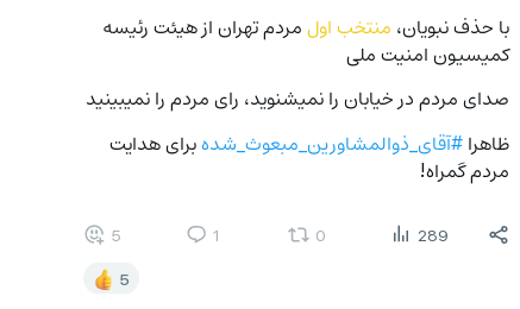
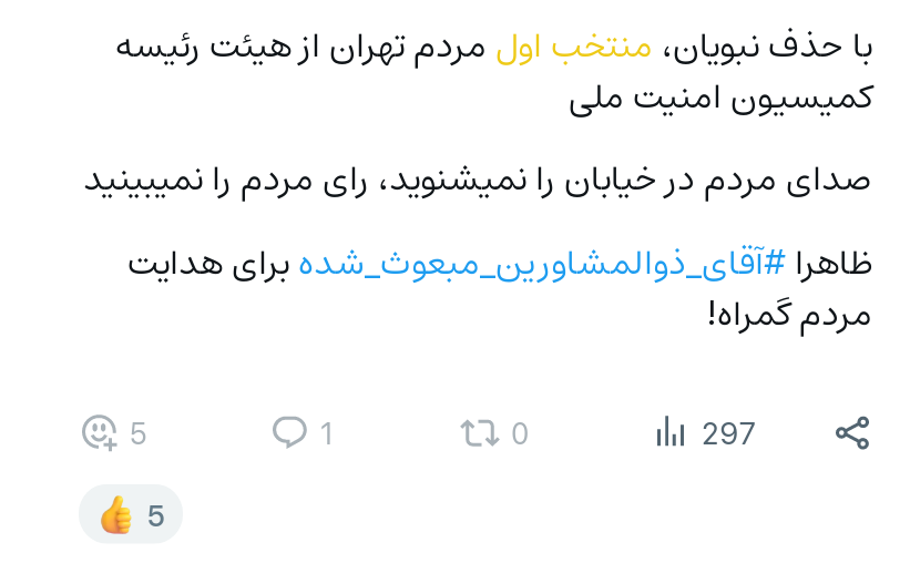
- 289
+ 297
